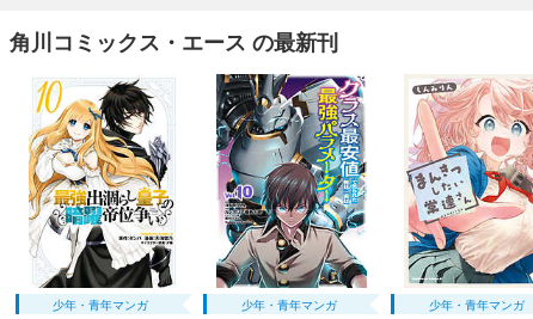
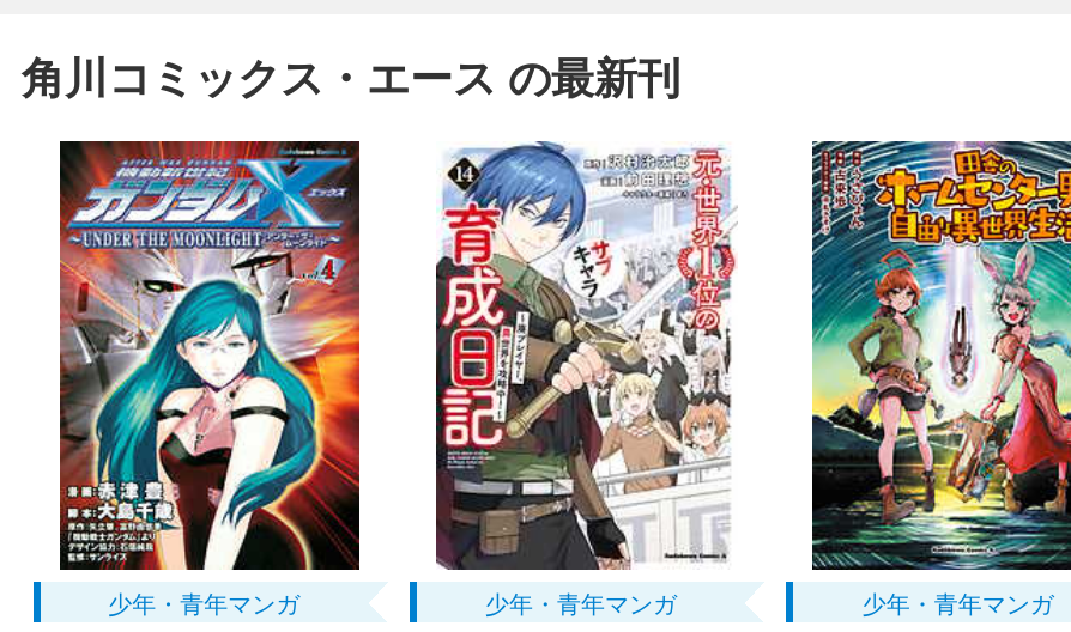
- [image]
+ [image]

- [image]
+ [image]

- [image]
+ [image]
